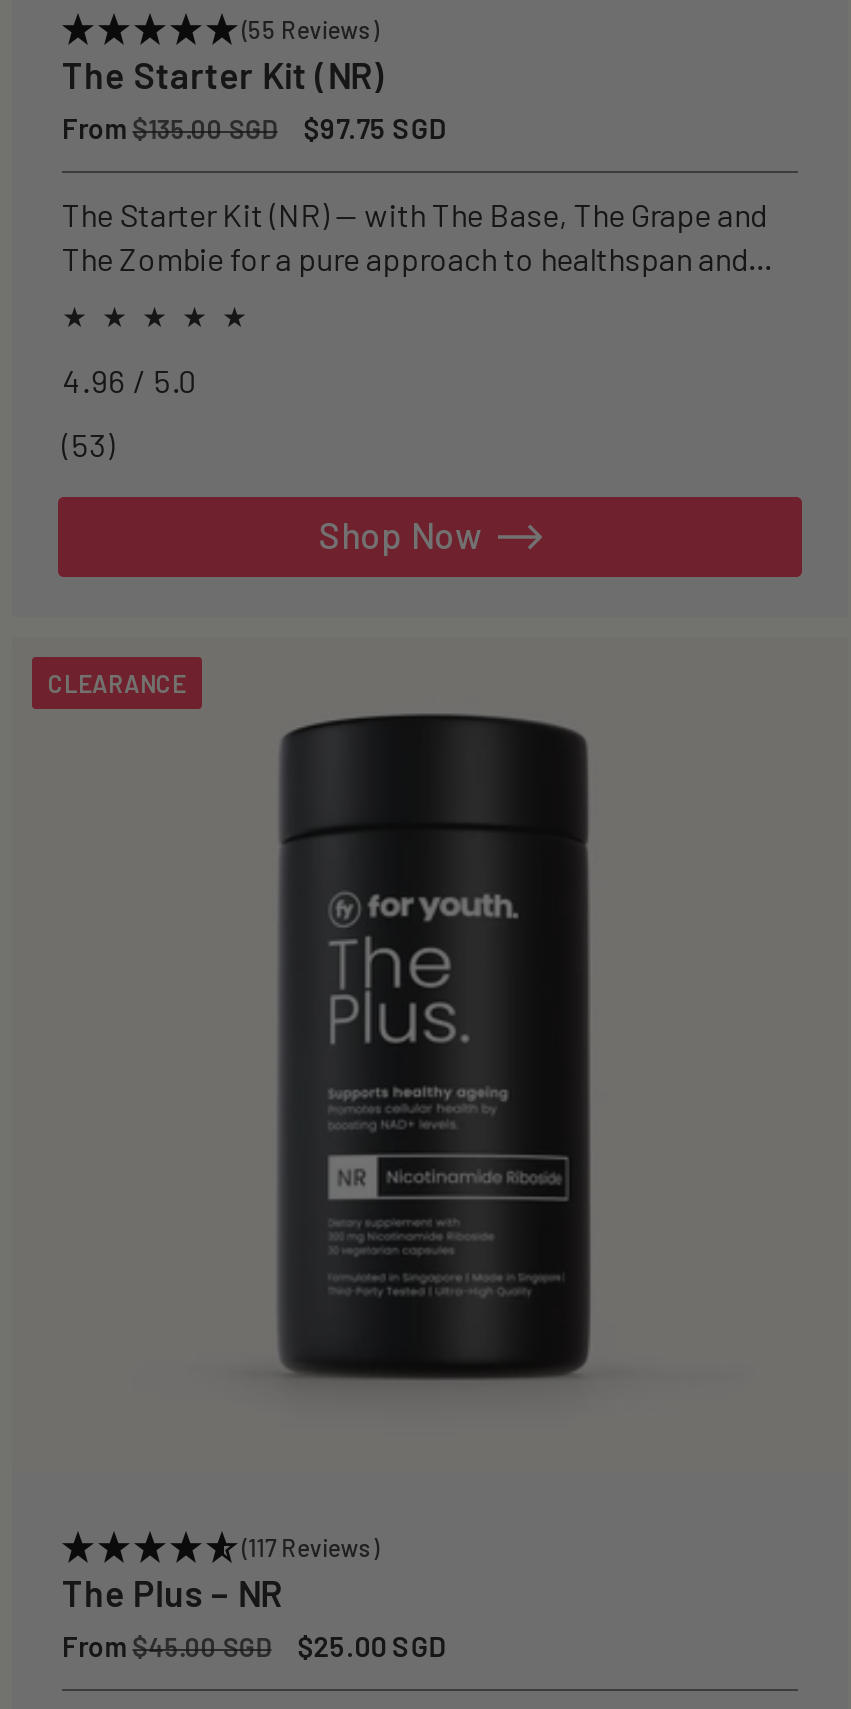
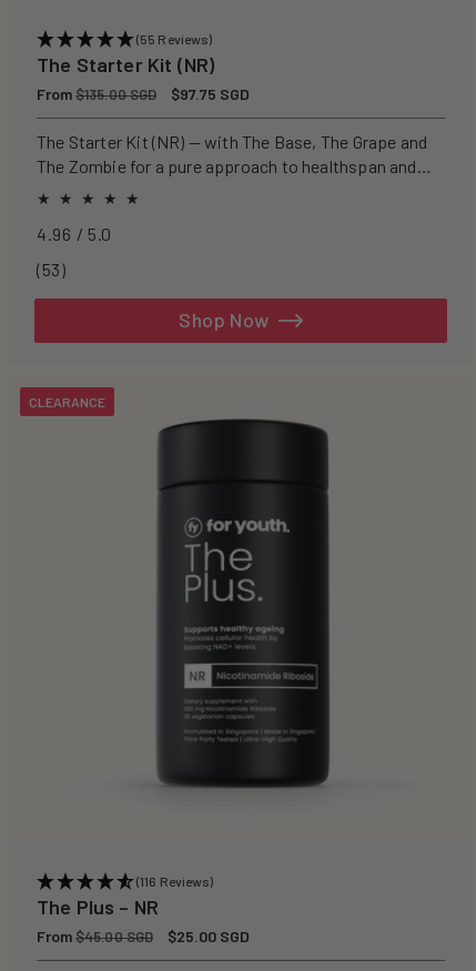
- (117 Reviews)
+ (116 Reviews)
